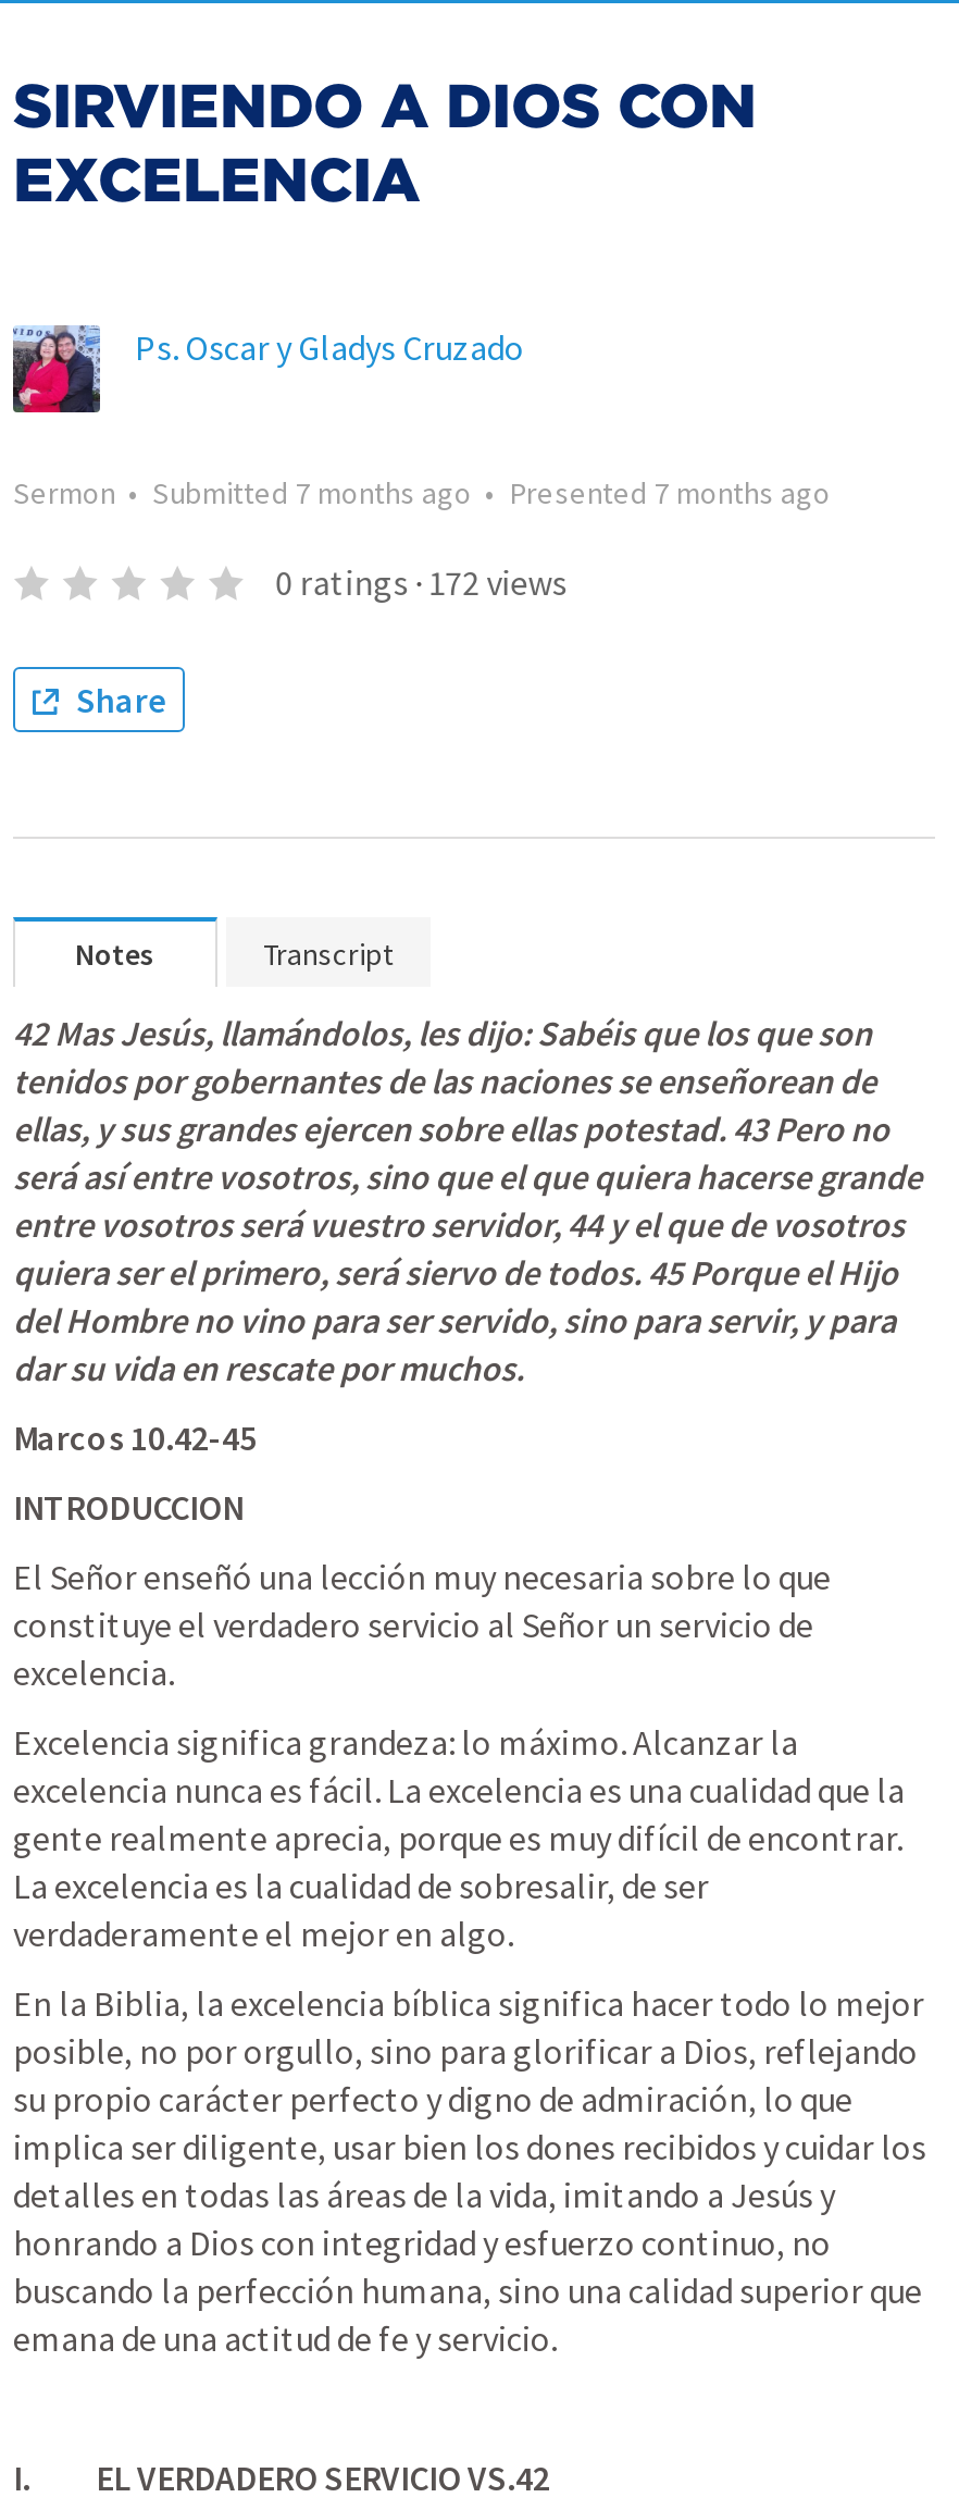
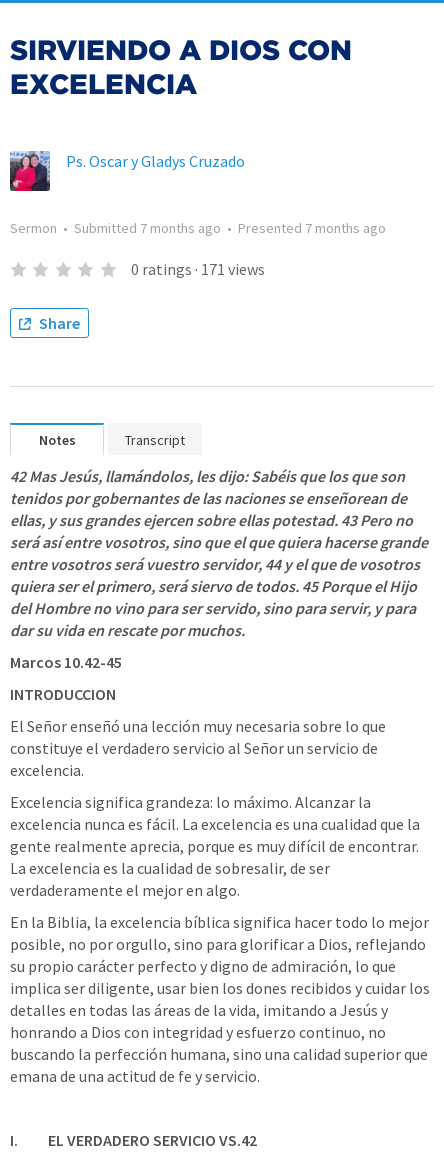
- 0 ratings · 172 views
+ 0 ratings · 171 views
